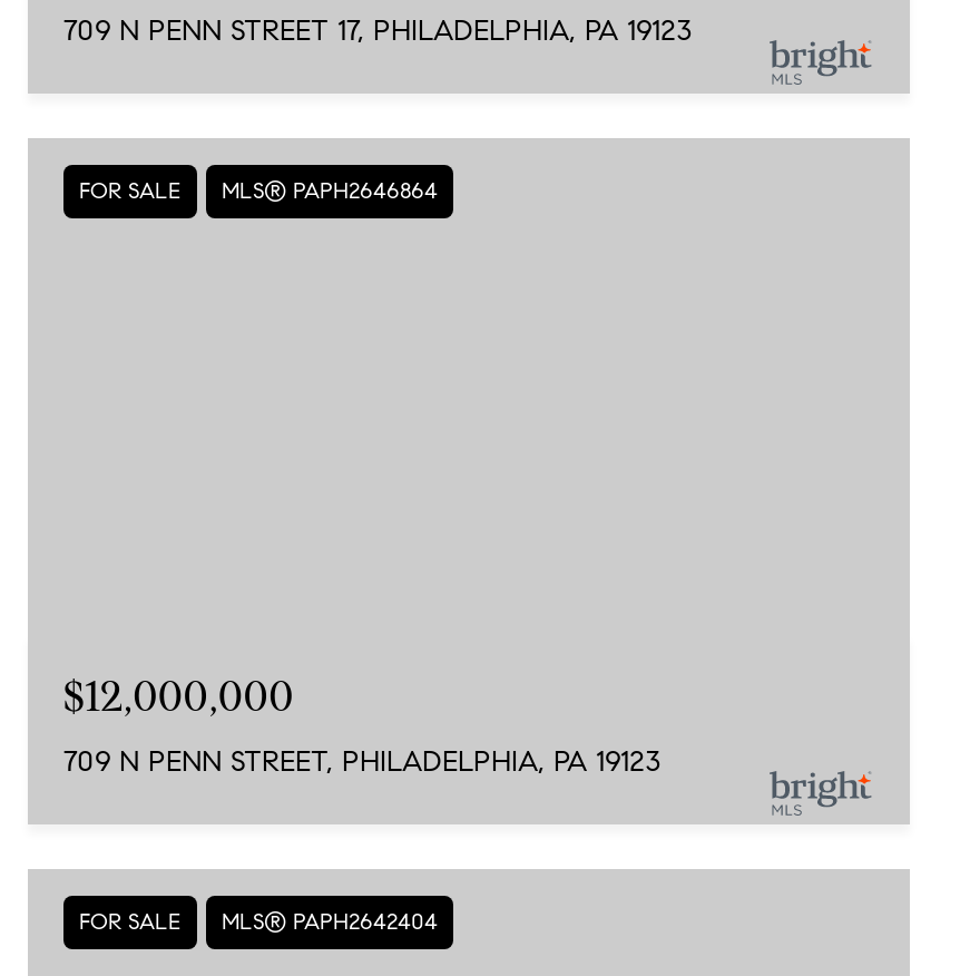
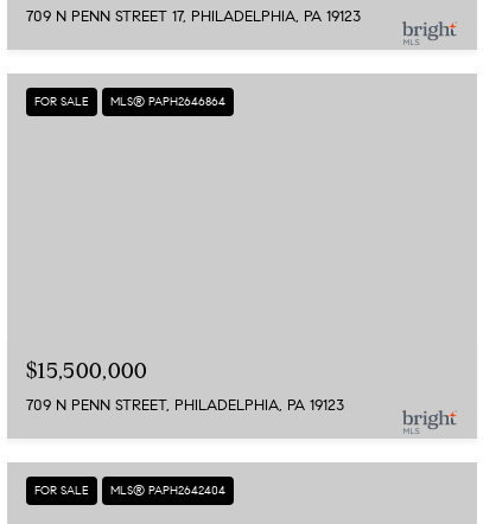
- $12,000,000
+ $15,500,000
